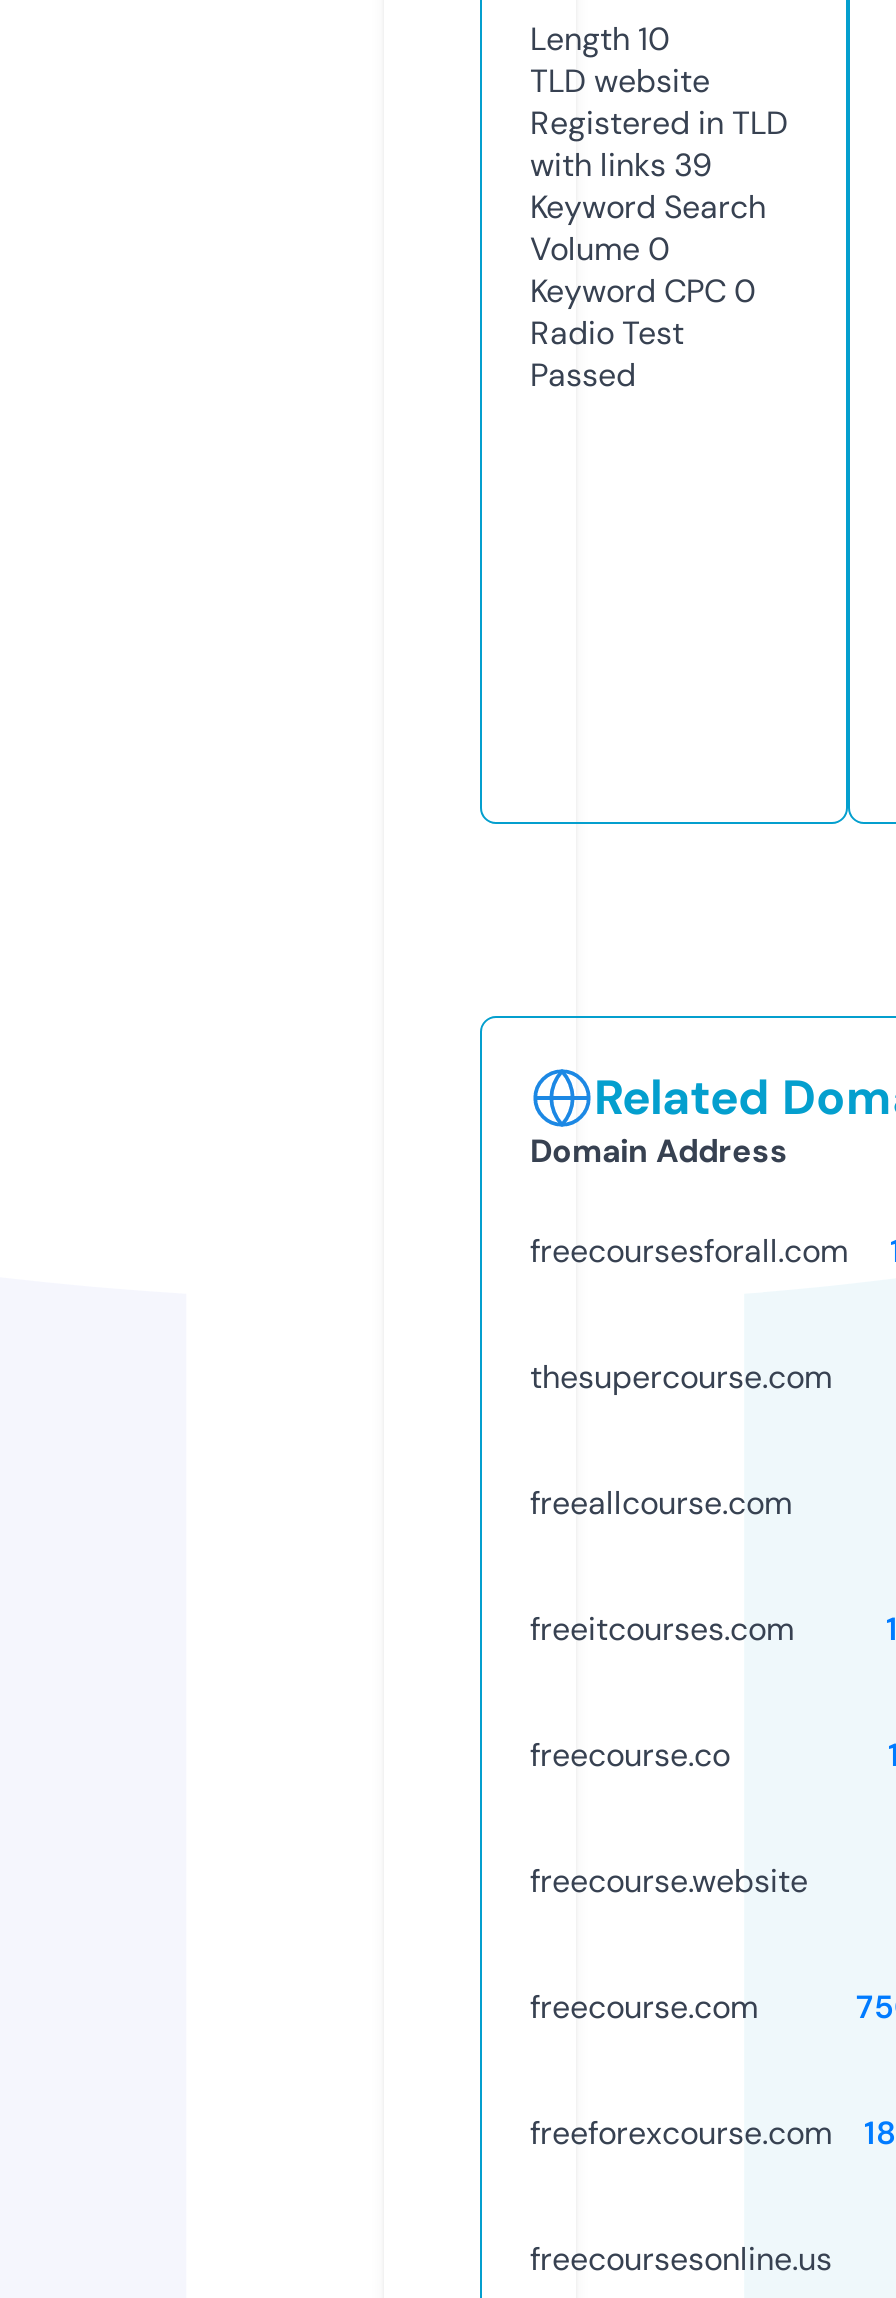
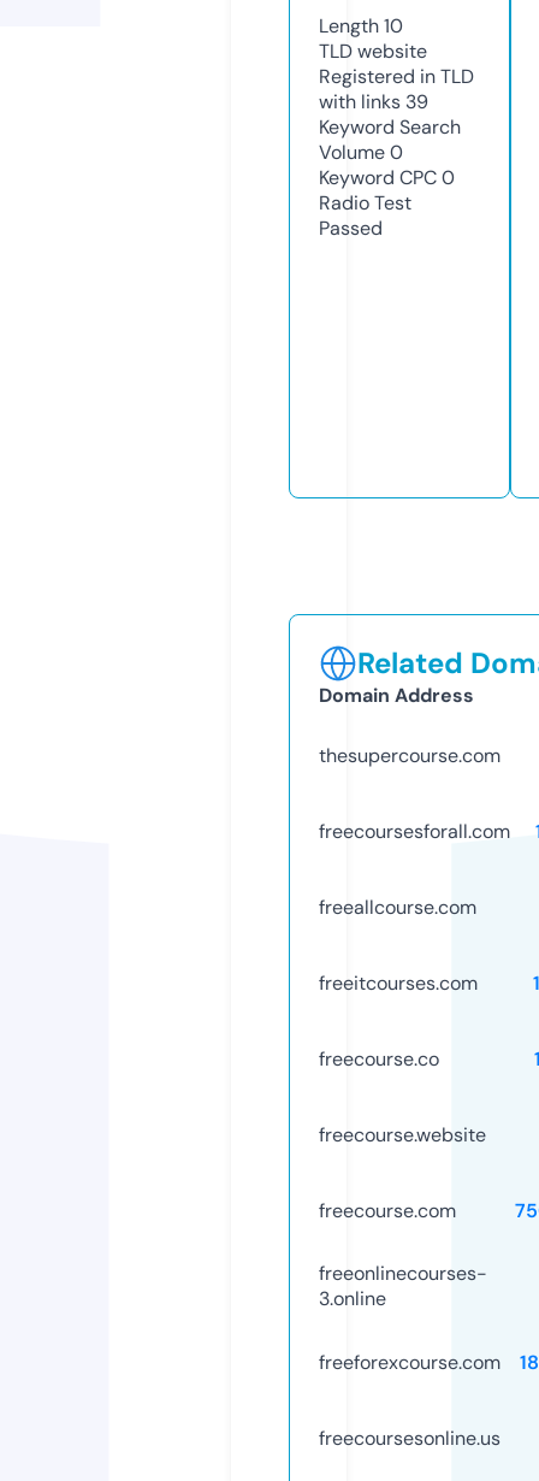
moved up: thesupercourse.com

+ freeonlinecourses-
+ 3.online
